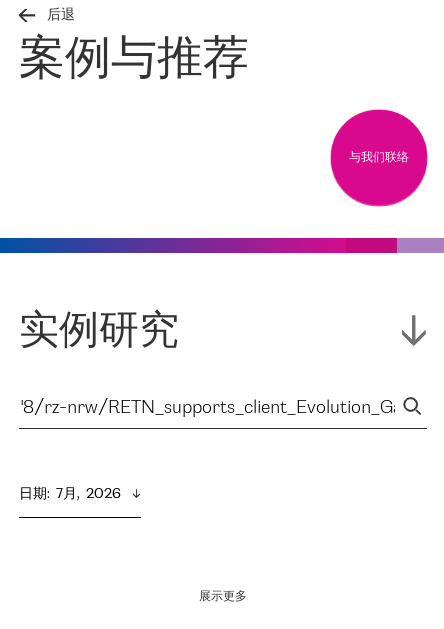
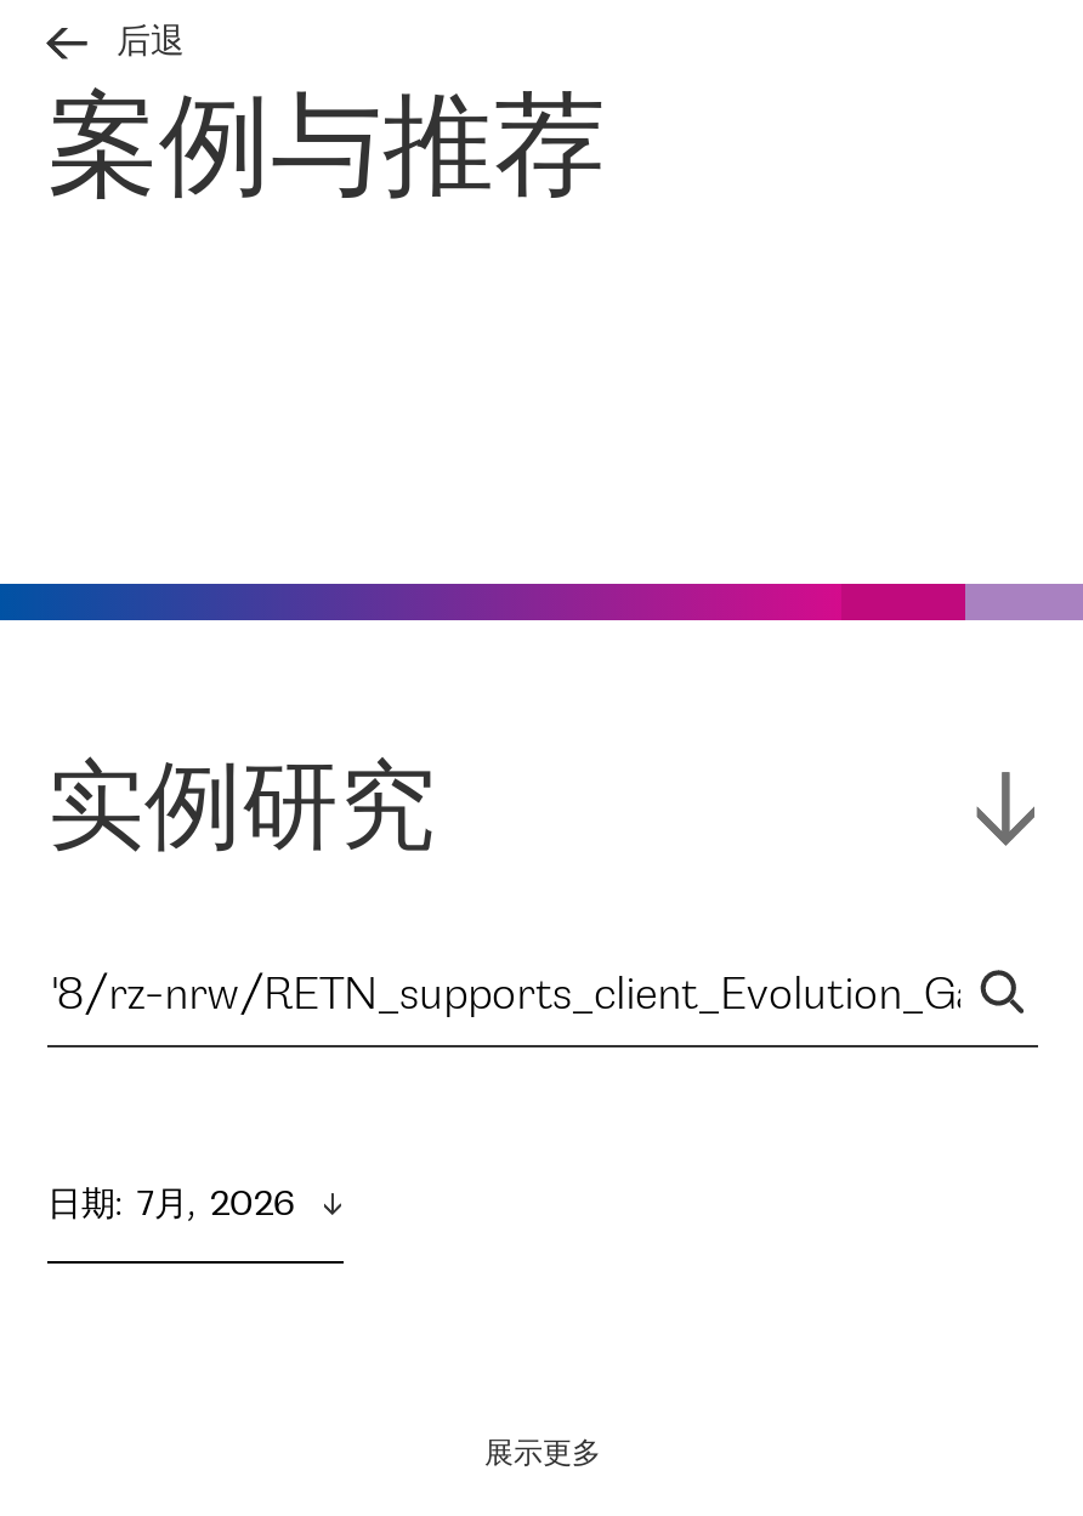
- [image]
- 与我们联络
